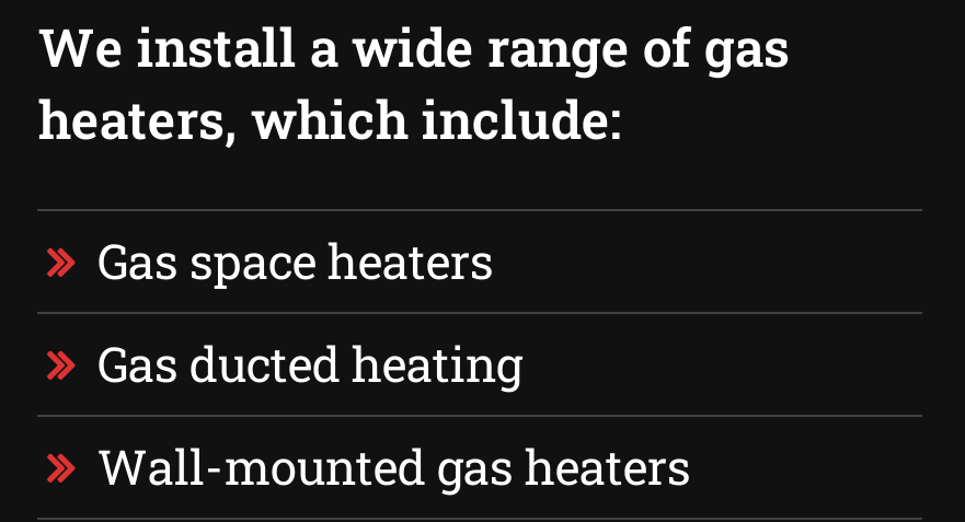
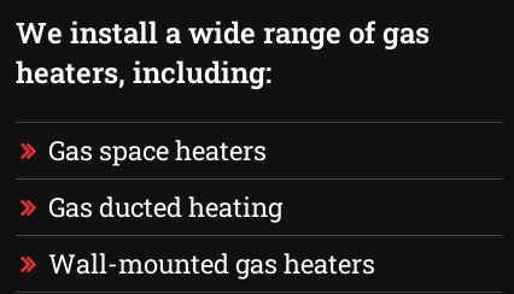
- heaters, which include:
+ heaters, including:
